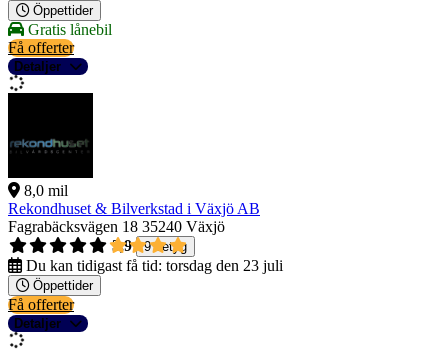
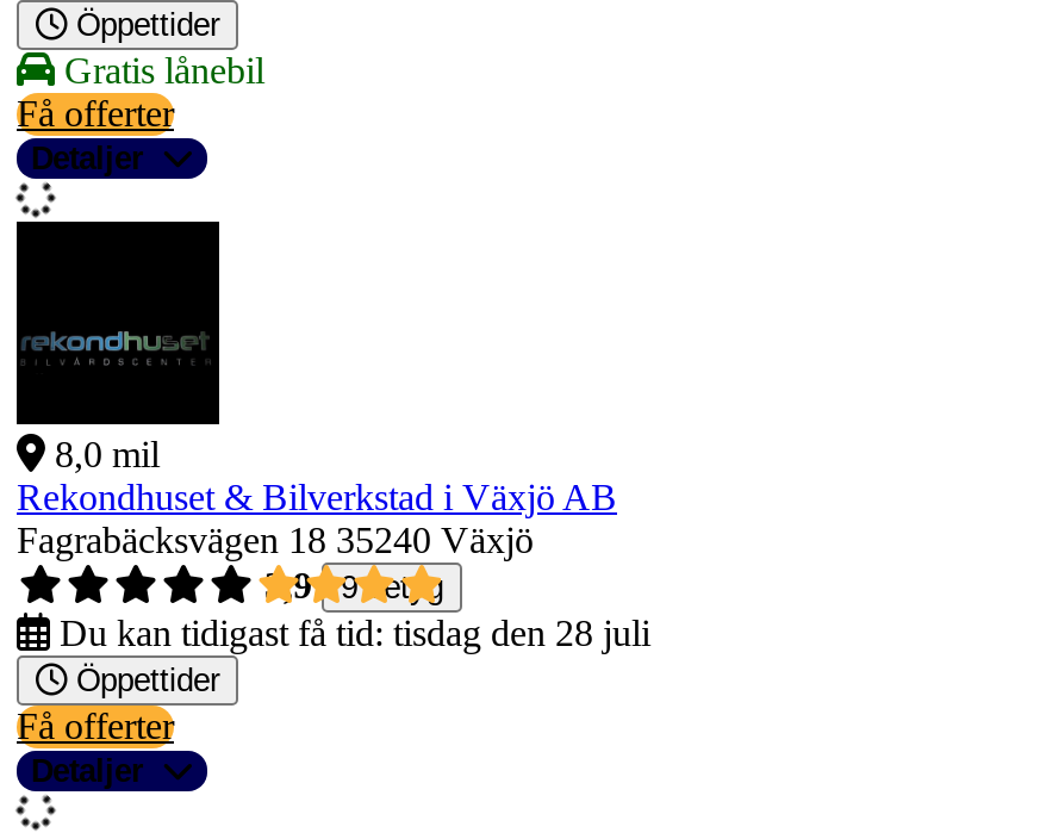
- Du kan tidigast få tid: torsdag den 23 juli
+ Du kan tidigast få tid: tisdag den 28 juli
